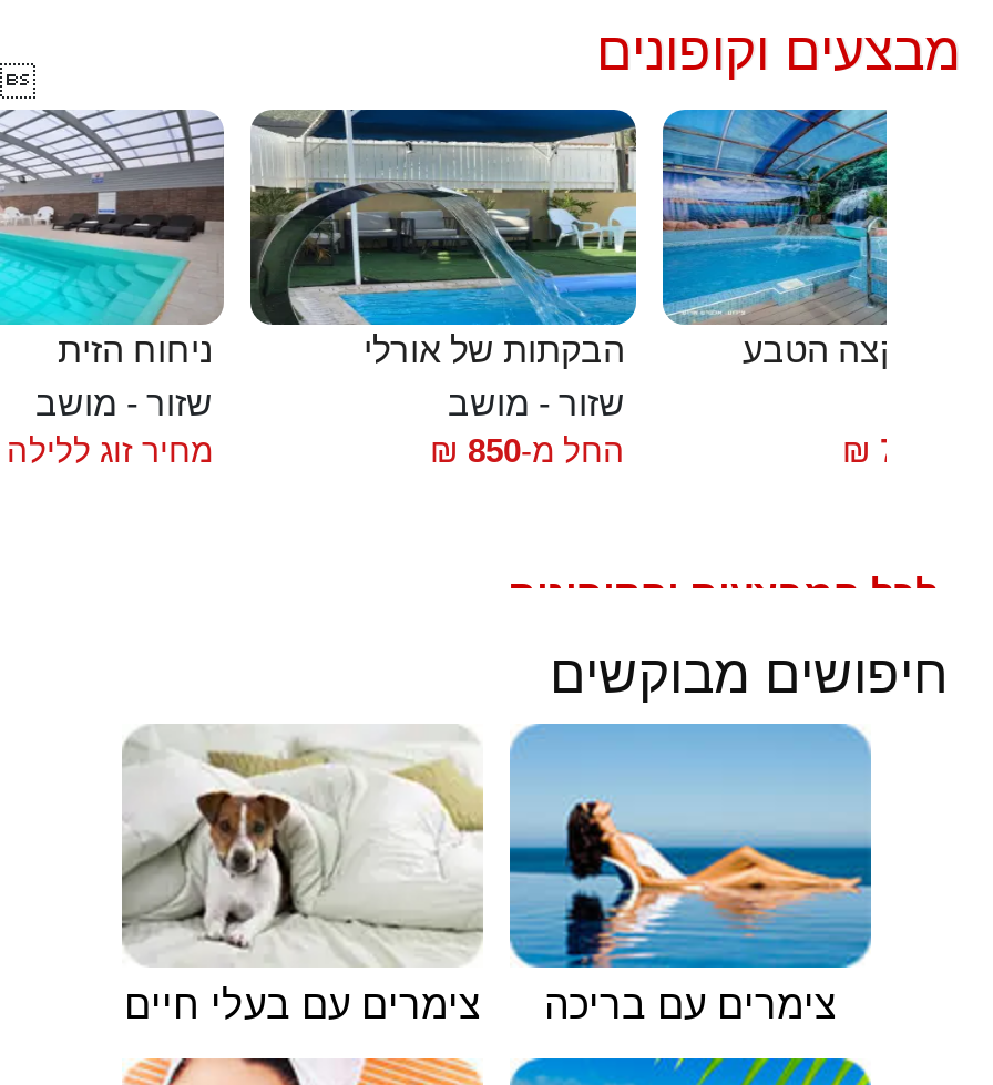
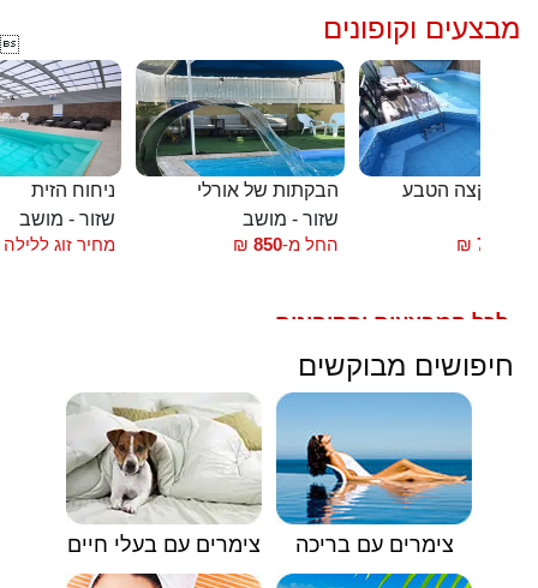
- [image]
+ [image]
